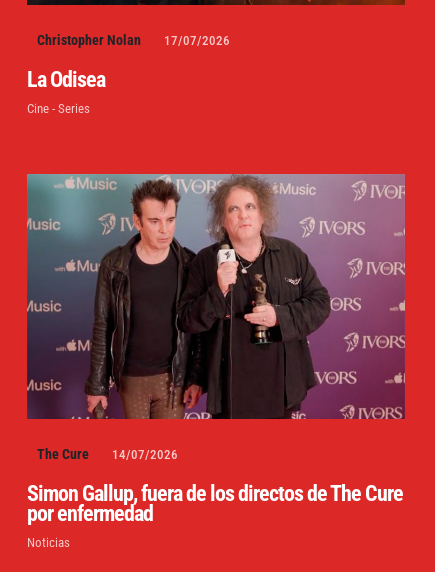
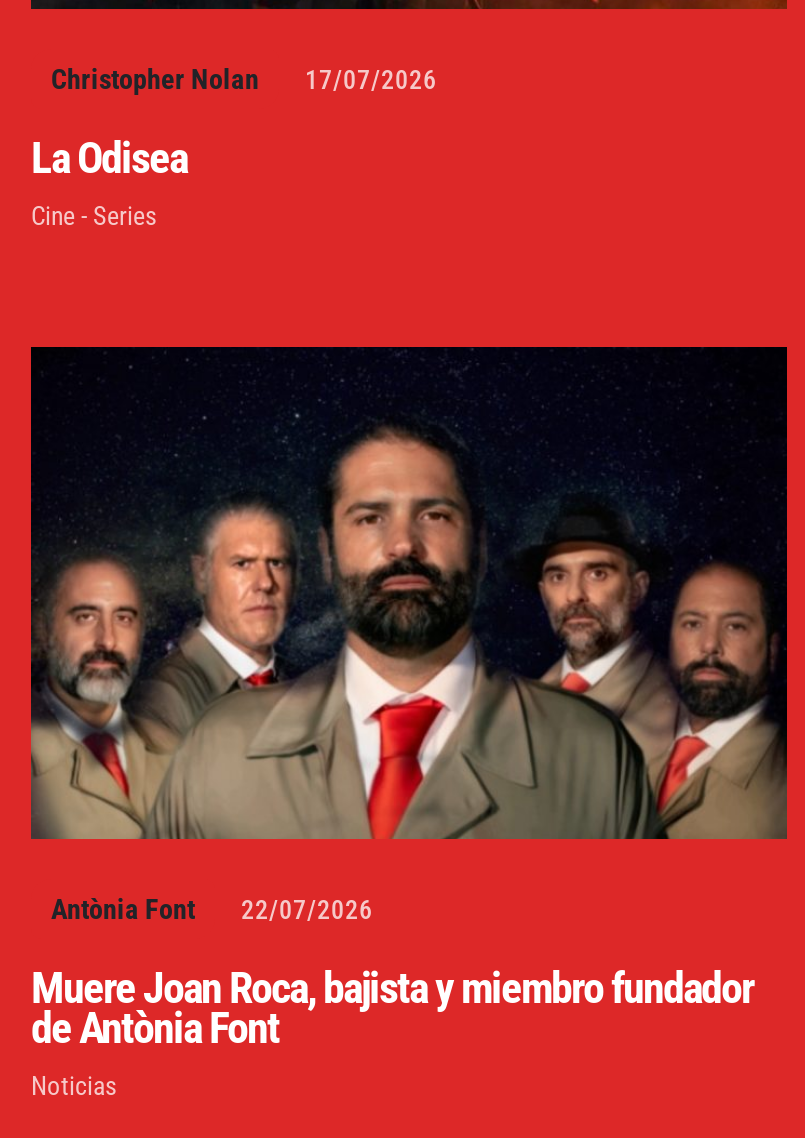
- [image]
- The Cure
- 14/07/2026
+ [image]
+ Antònia Font
+ 22/07/2026

- Simon Gallup, fuera de los directos de The Cure
- por enfermedad
+ Muere Joan Roca, bajista y miembro fundador
+ de Antònia Font
